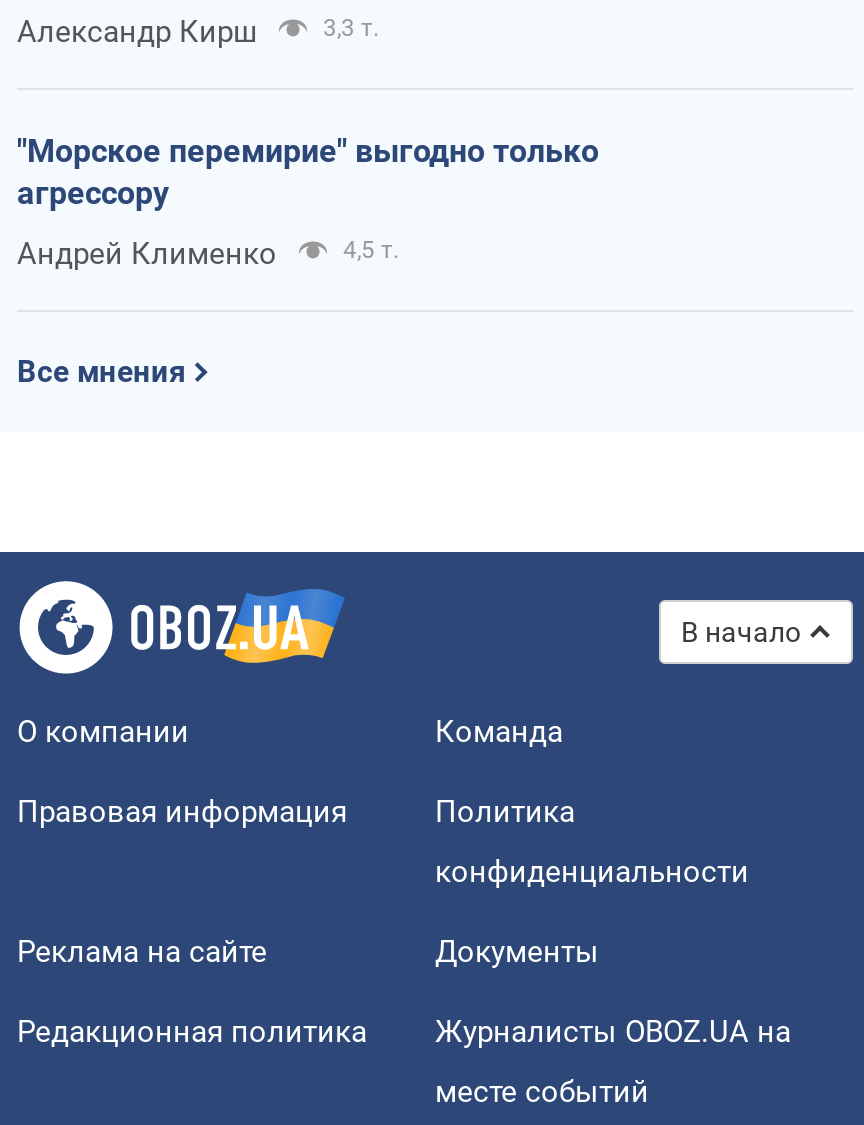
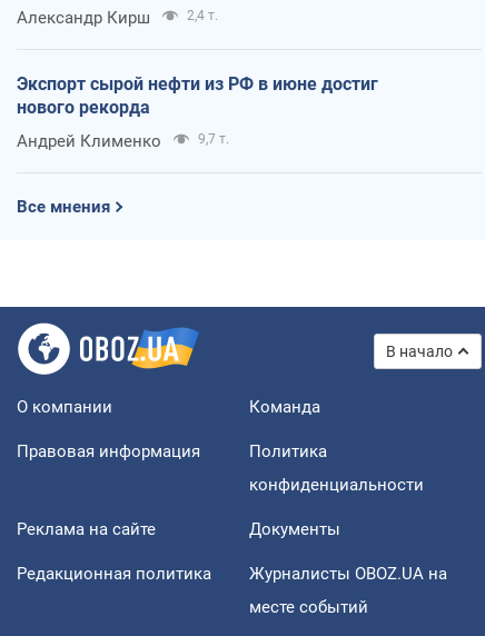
- 3,3 т.
+ 2,4 т.

- "Морское перемирие" выгодно только
- агрессору
+ Экспорт сырой нефти из РФ в июне достиг
+ нового рекорда

- 4,5 т.
+ 9,7 т.
